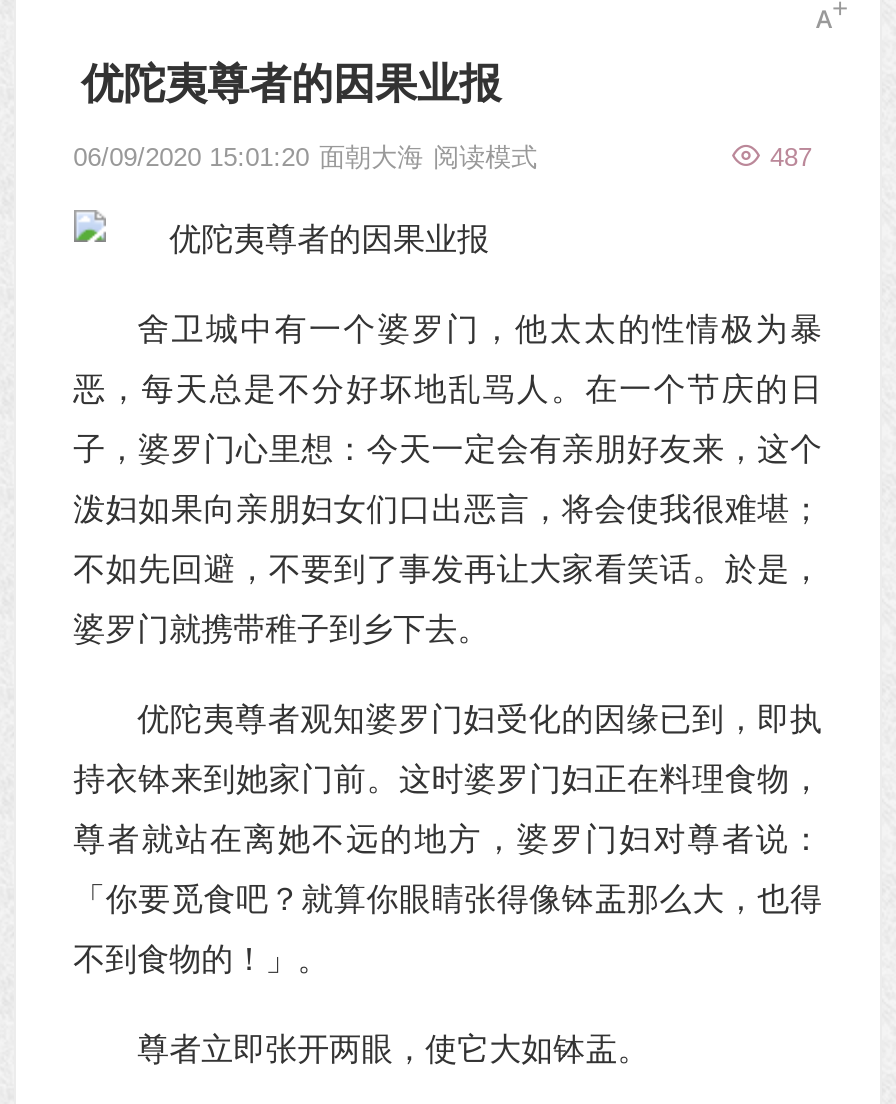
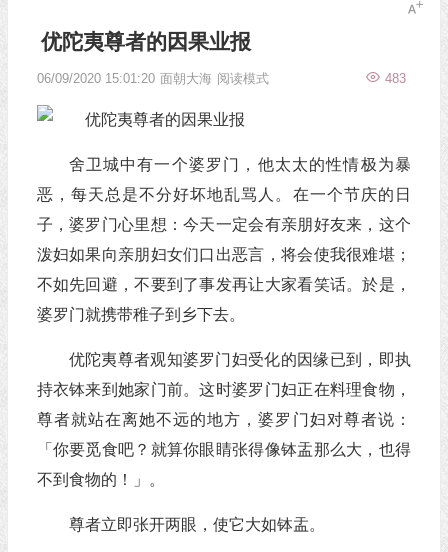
- 487
+ 483
